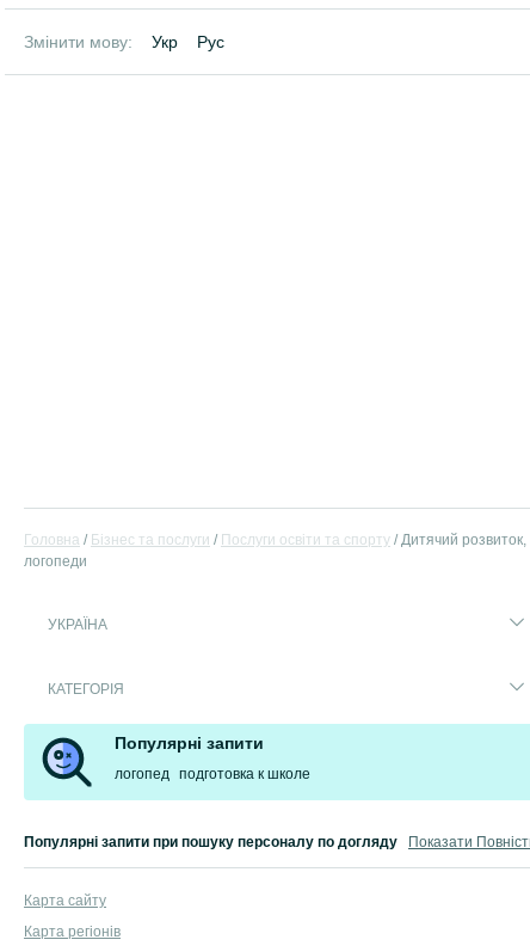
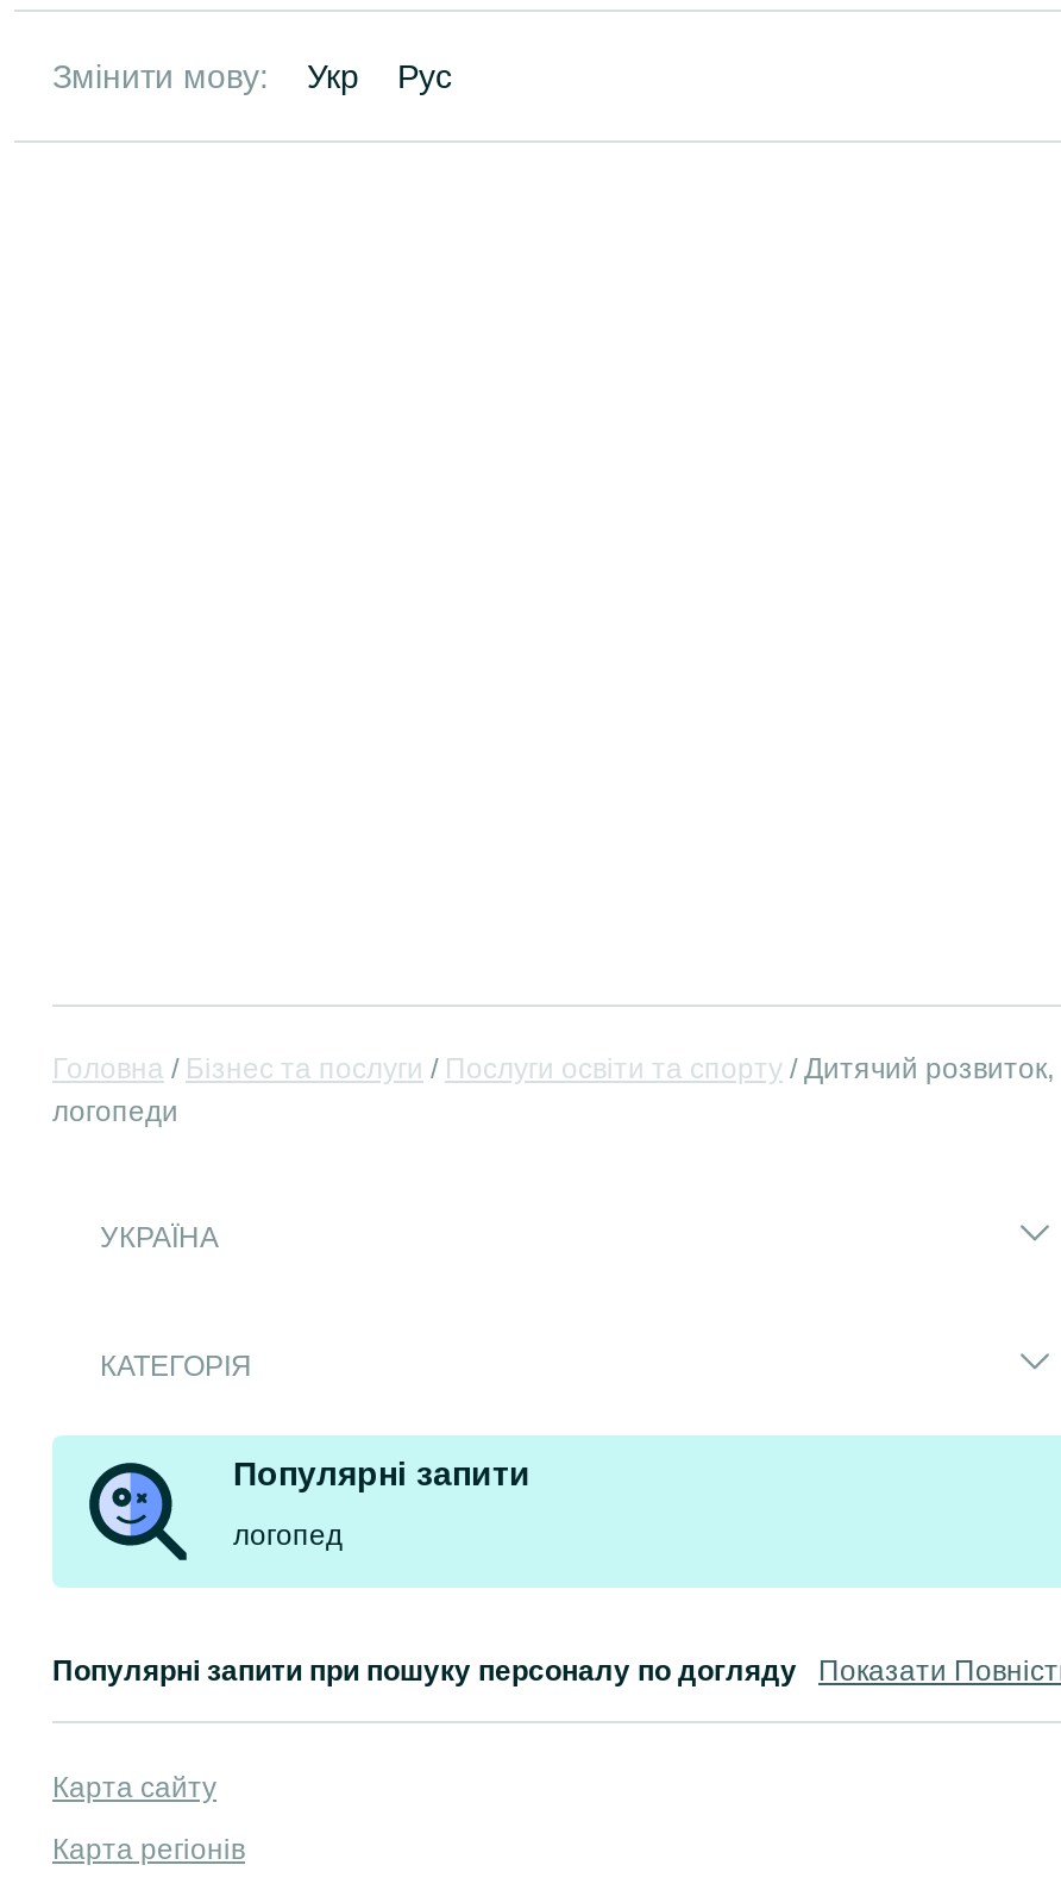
- логопед подготовка к школе
+ логопед
